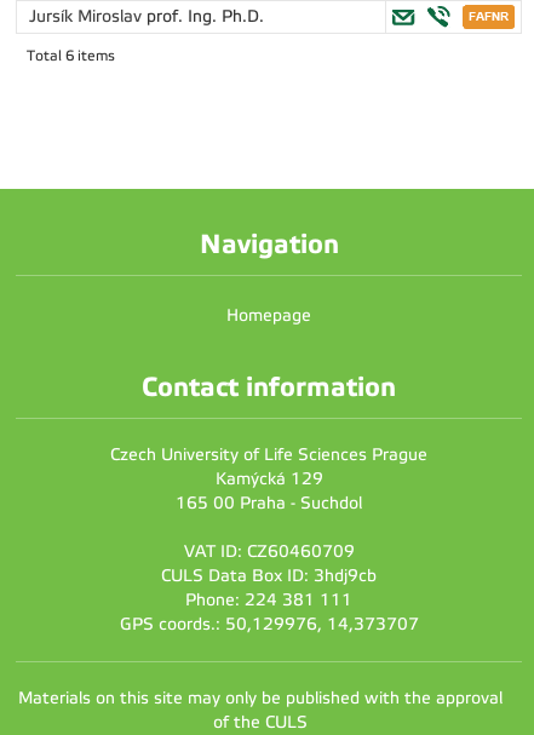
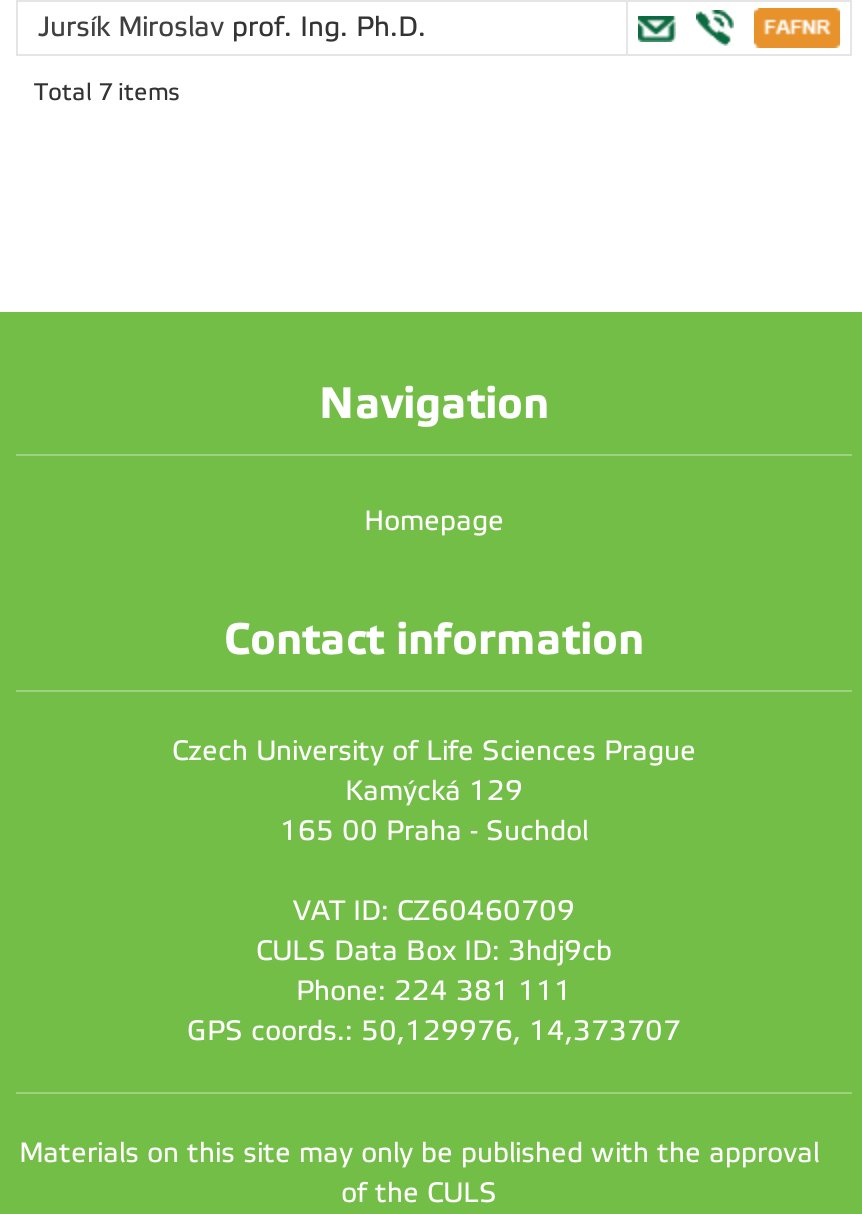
- Total 6 items
+ Total 7 items
